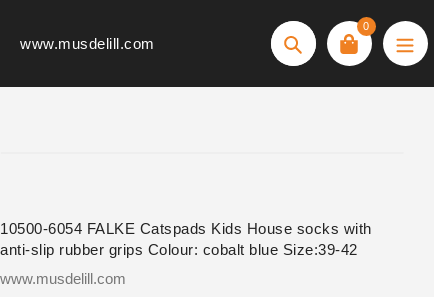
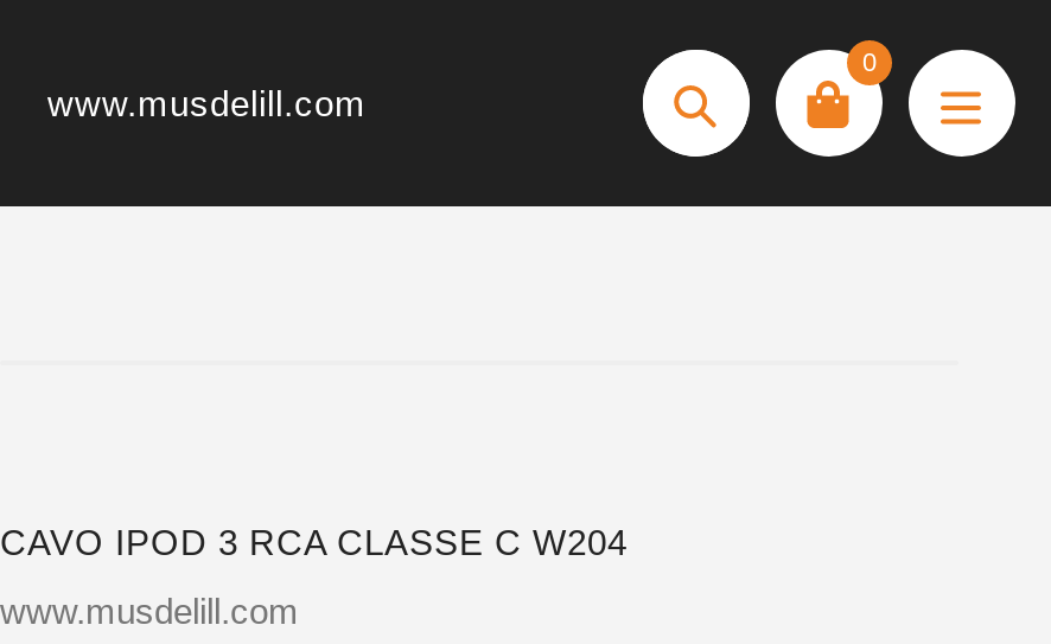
- 10500-6054 FALKE Catspads Kids House socks with
- anti-slip rubber grips Colour: cobalt blue Size:39-42
+ CAVO IPOD 3 RCA CLASSE C W204
